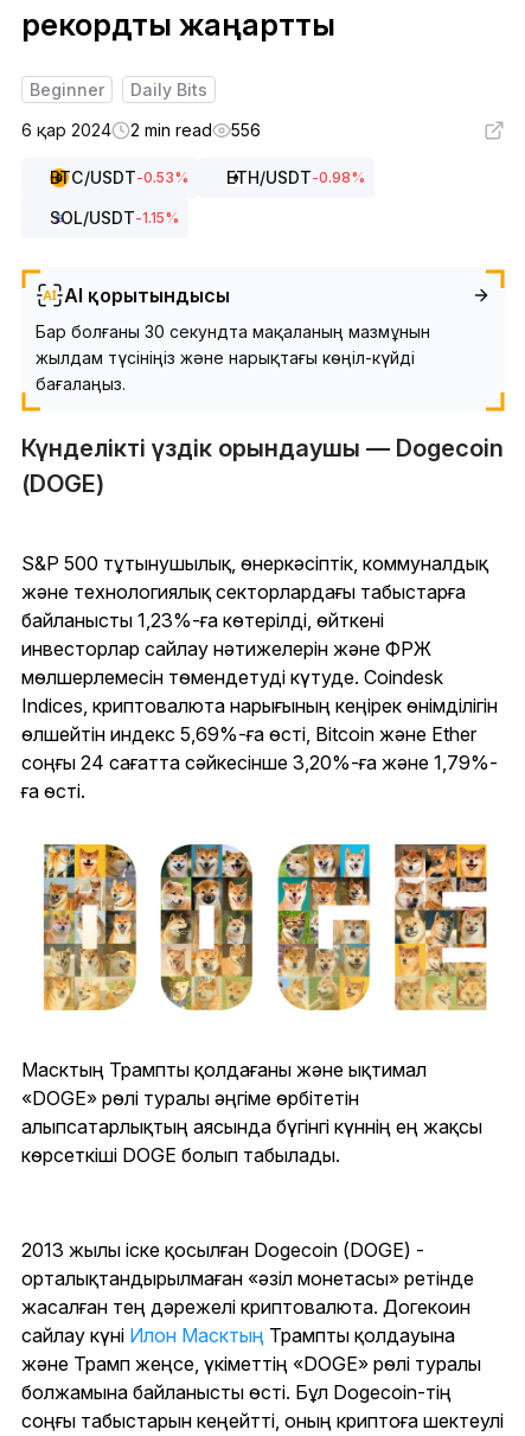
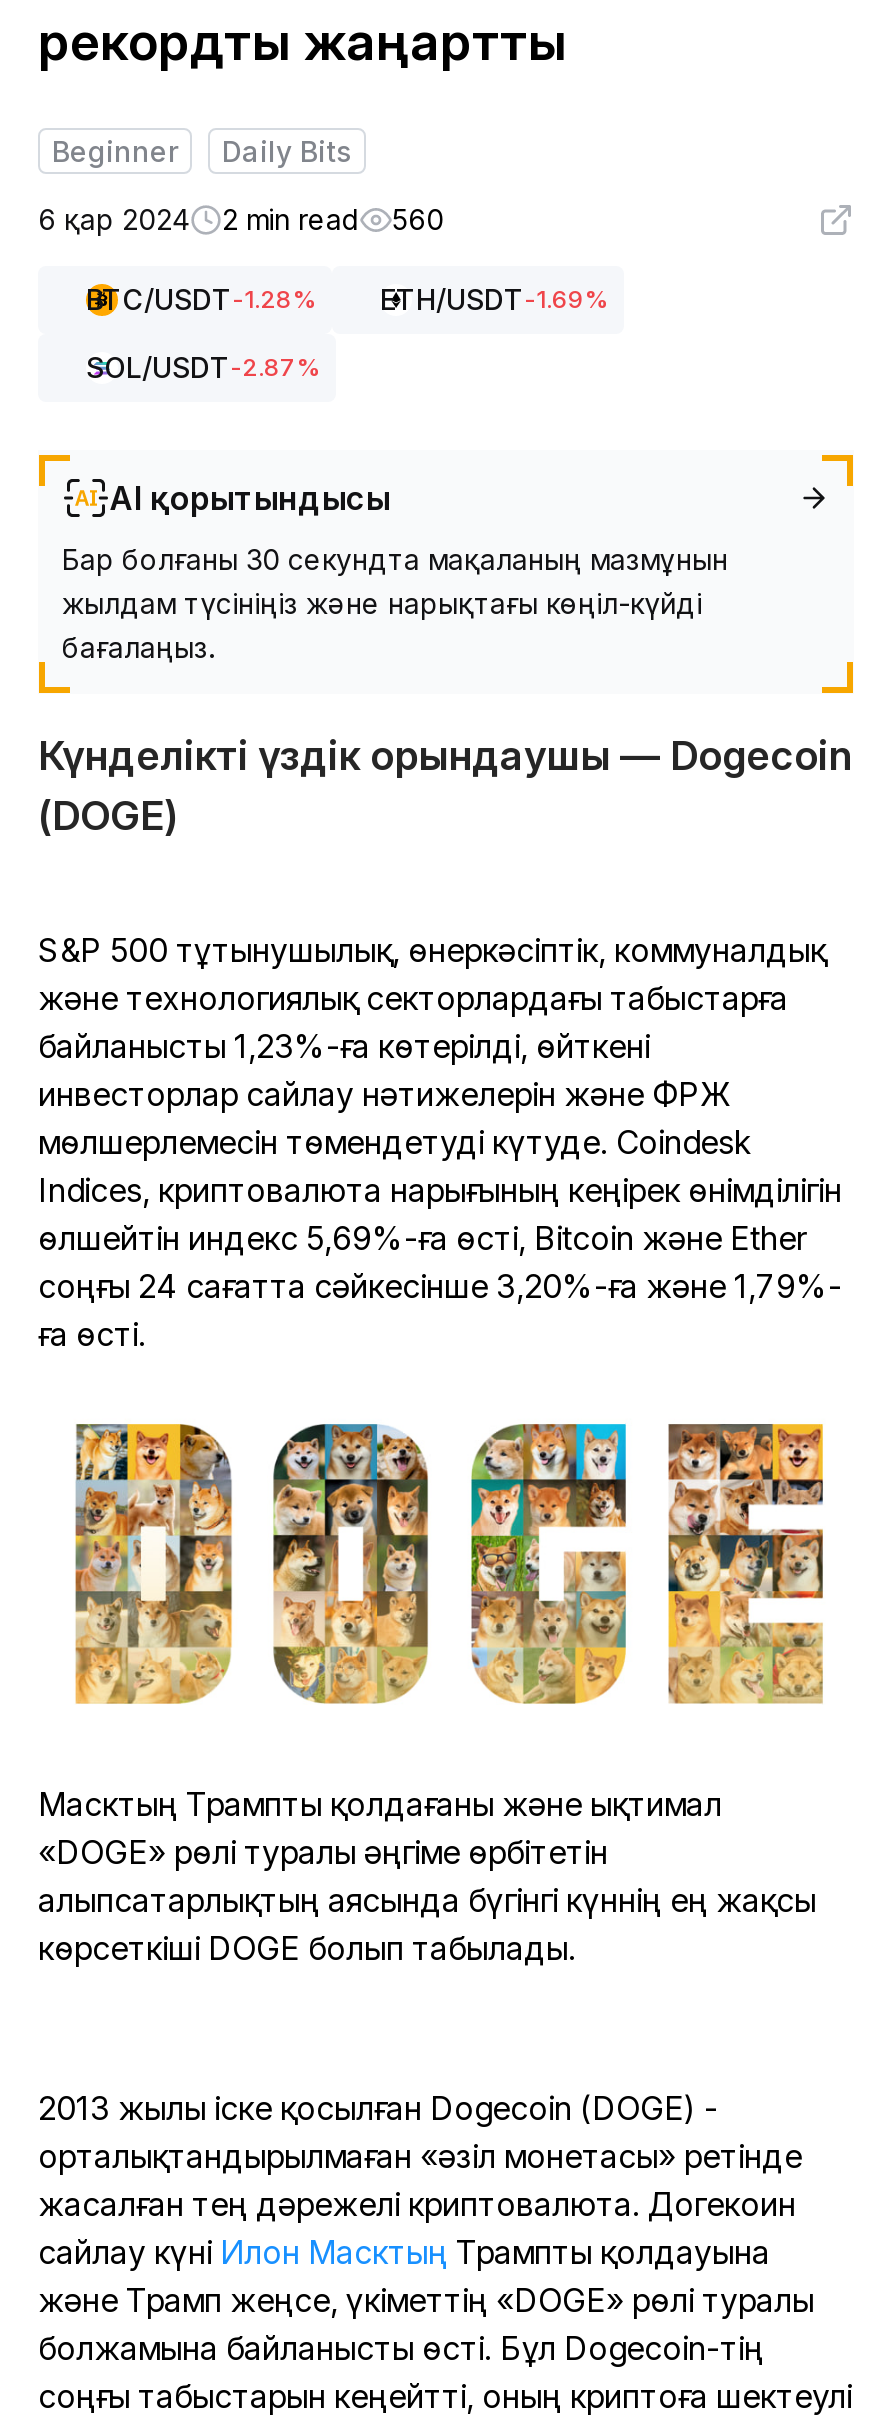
- 6 қар 2024 2 min read 556
+ 6 қар 2024 2 min read 560

- BTC/USDT-0.53%
+ BTC/USDT-1.28%

- ETH/USDT-0.98%
+ ETH/USDT-1.69%

- SOL/USDT-1.15%
+ SOL/USDT-2.87%
